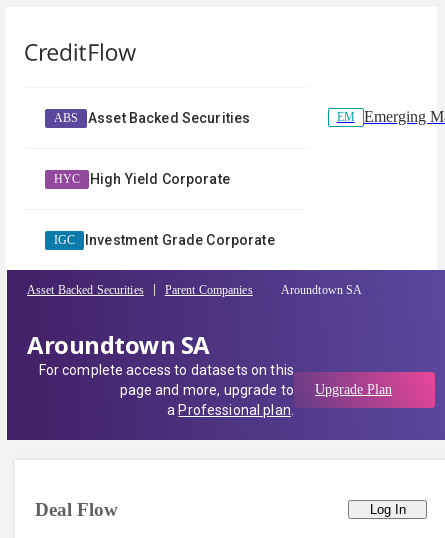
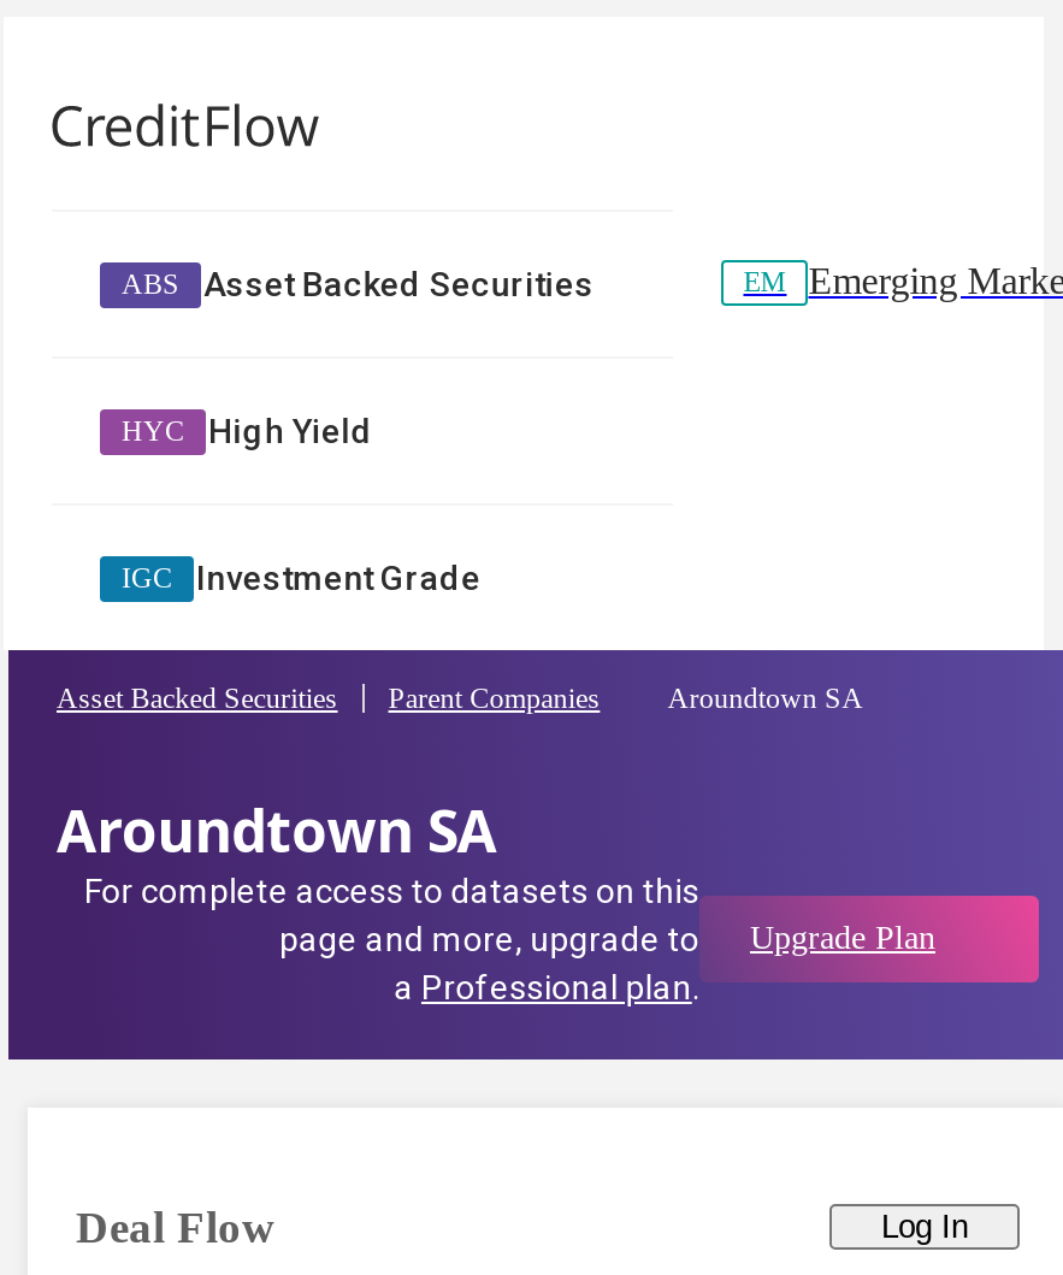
- High Yield Corporate
+ High Yield

- Investment Grade Corporate
+ Investment Grade
